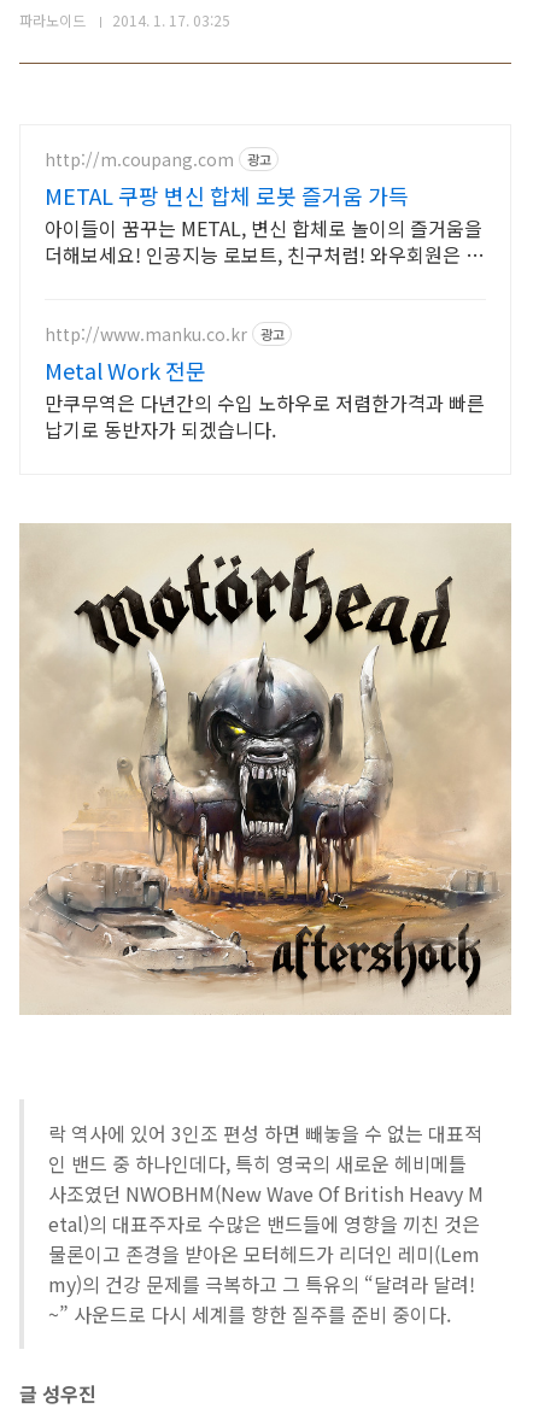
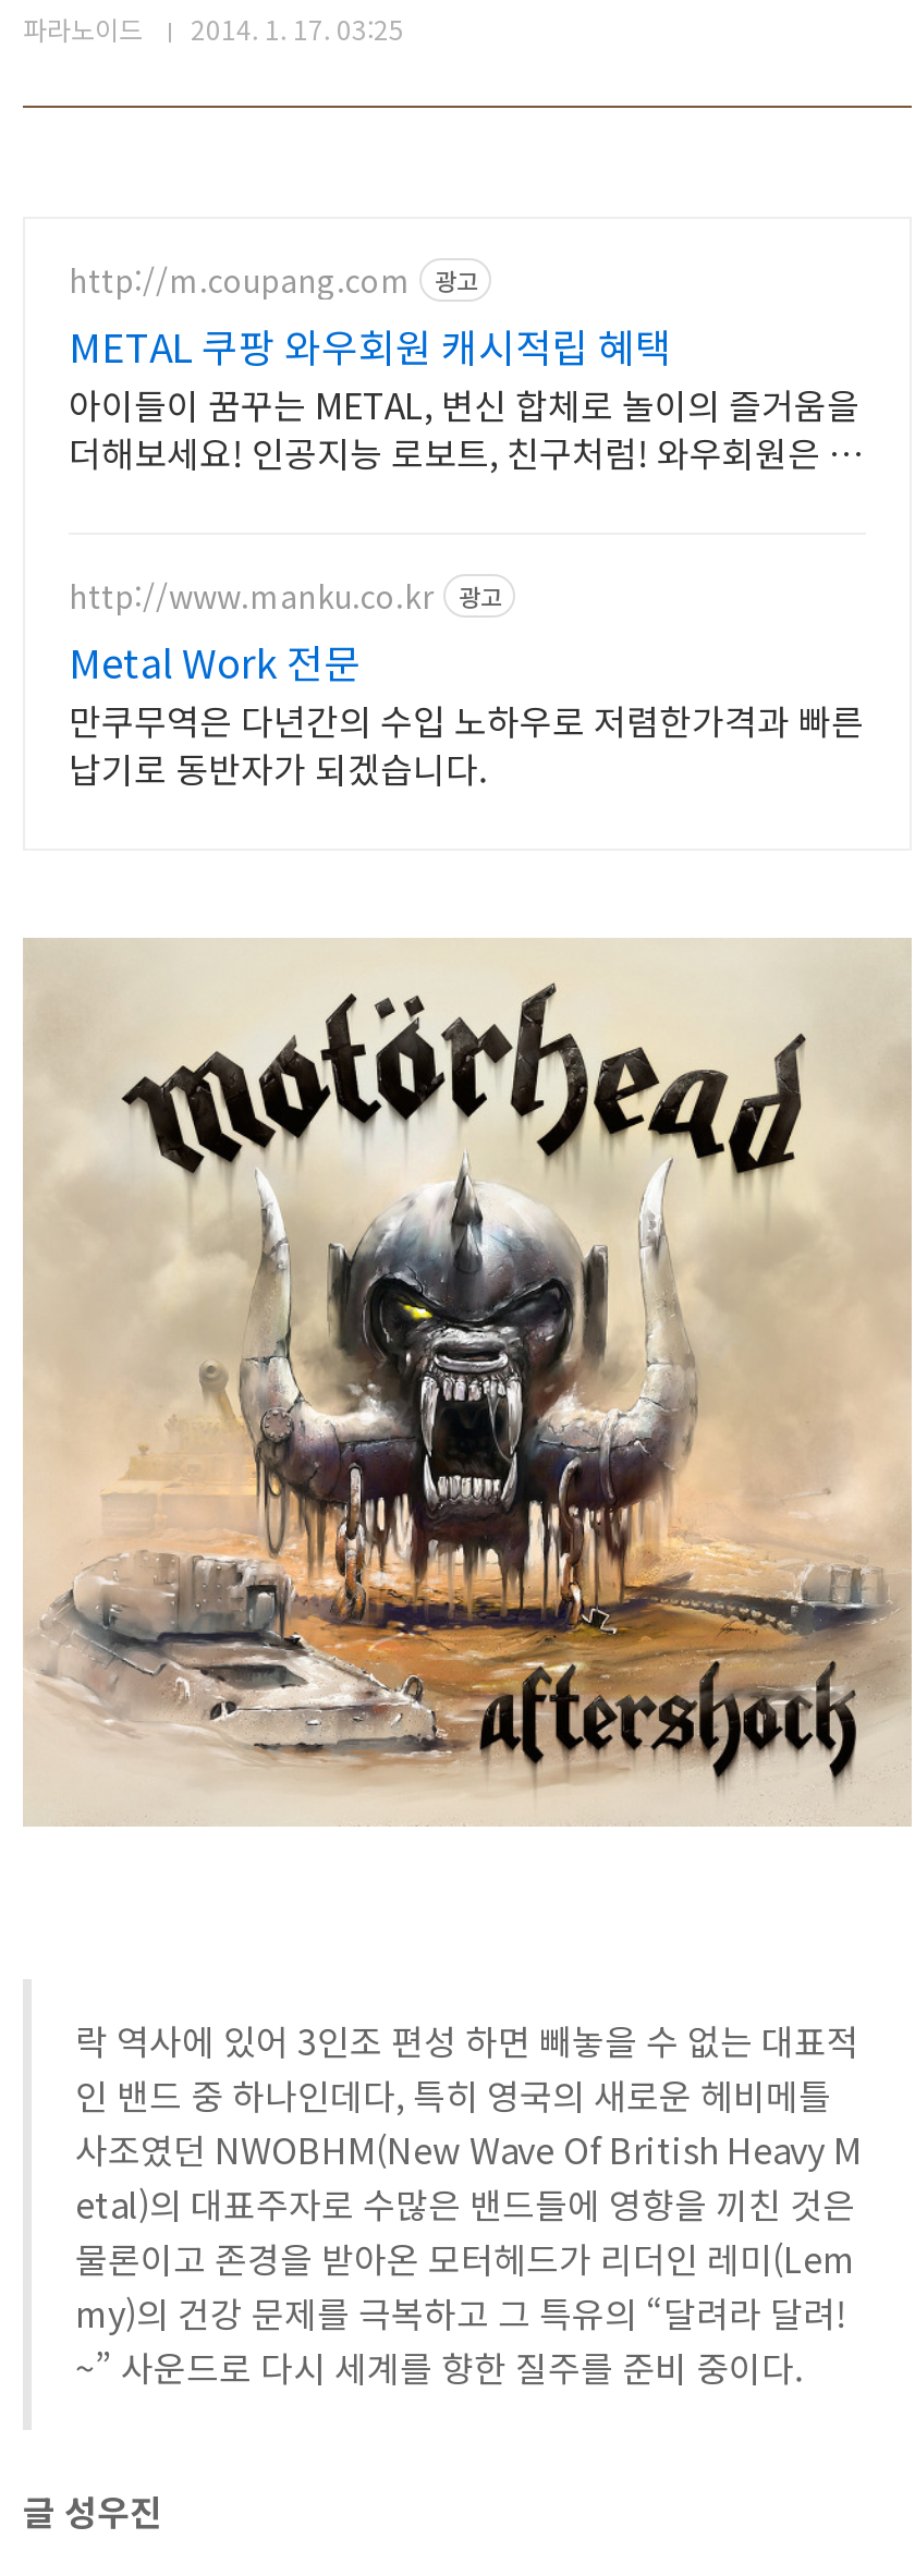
- METAL 쿠팡 변신 합체 로봇 즐거움 가득
+ METAL 쿠팡 와우회원 캐시적립 혜택
